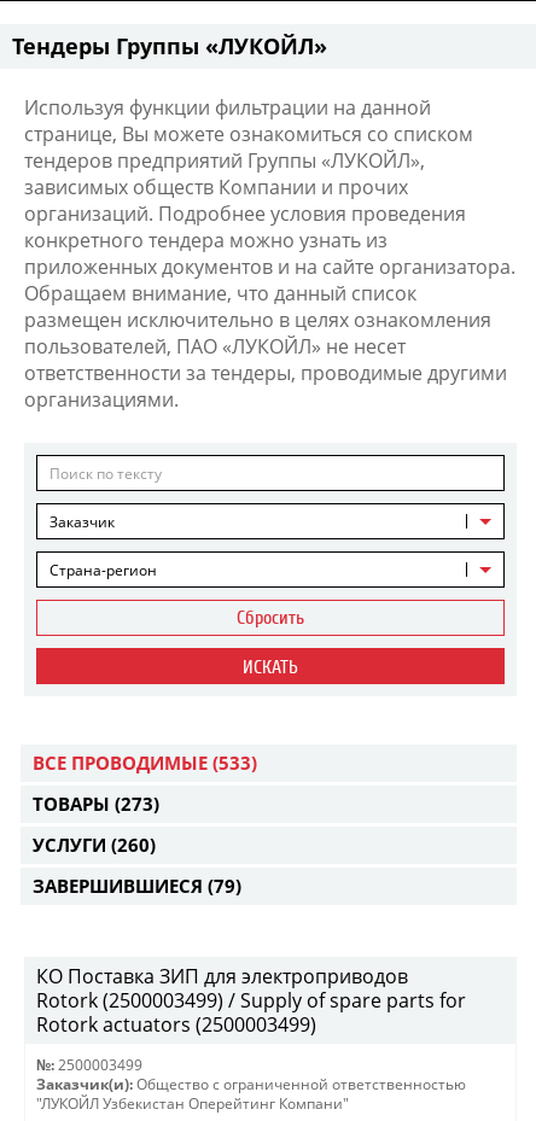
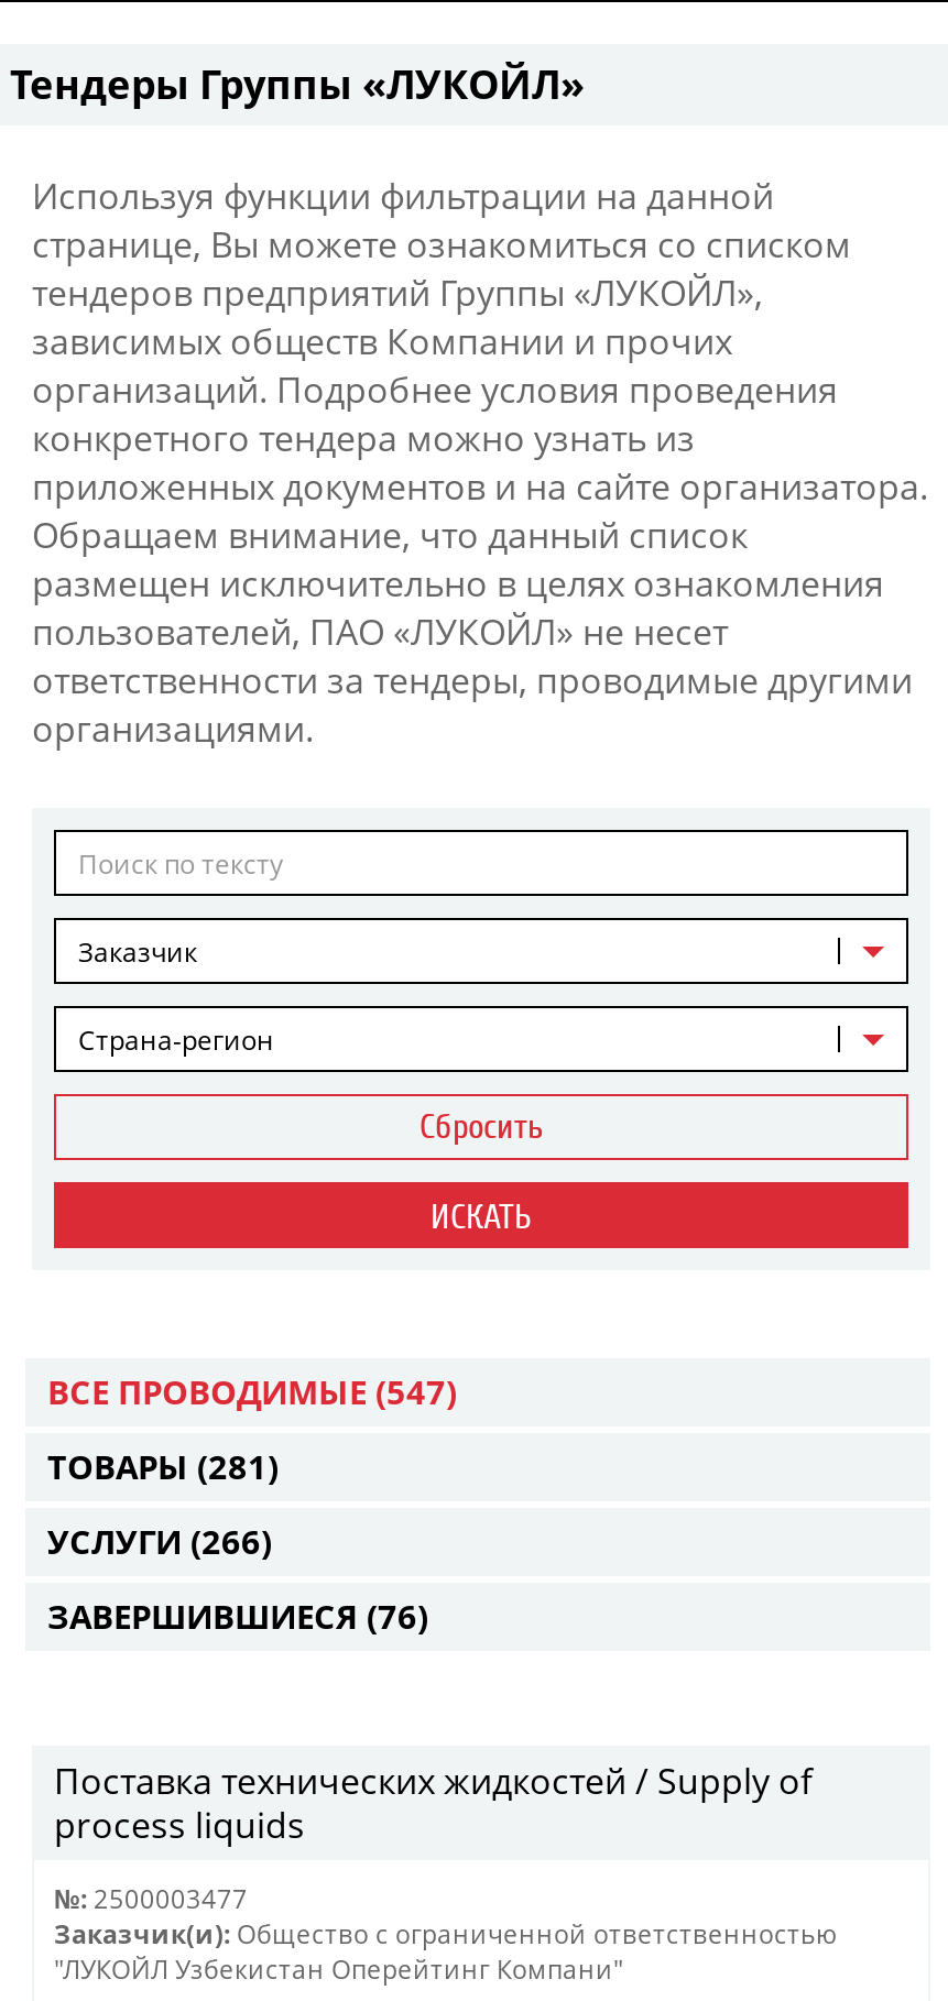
- ВСЕ ПРОВОДИМЫЕ (533)
+ ВСЕ ПРОВОДИМЫЕ (547)

- ТОВАРЫ (273)
+ ТОВАРЫ (281)

- УСЛУГИ (260)
+ УСЛУГИ (266)

- ЗАВЕРШИВШИЕСЯ (79)
+ ЗАВЕРШИВШИЕСЯ (76)

- КО Поставка ЗИП для электроприводов
- Rotork (2500003499) / Supply of spare parts for
- Rotork actuators (2500003499)
+ Поставка технических жидкостей / Supply of
+ process liquids

- №: 2500003499
+ №: 2500003477
